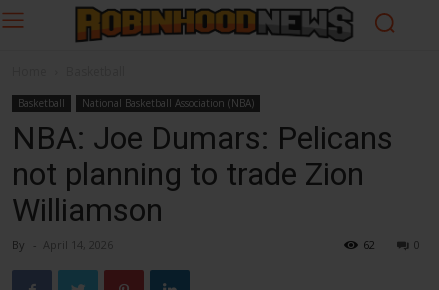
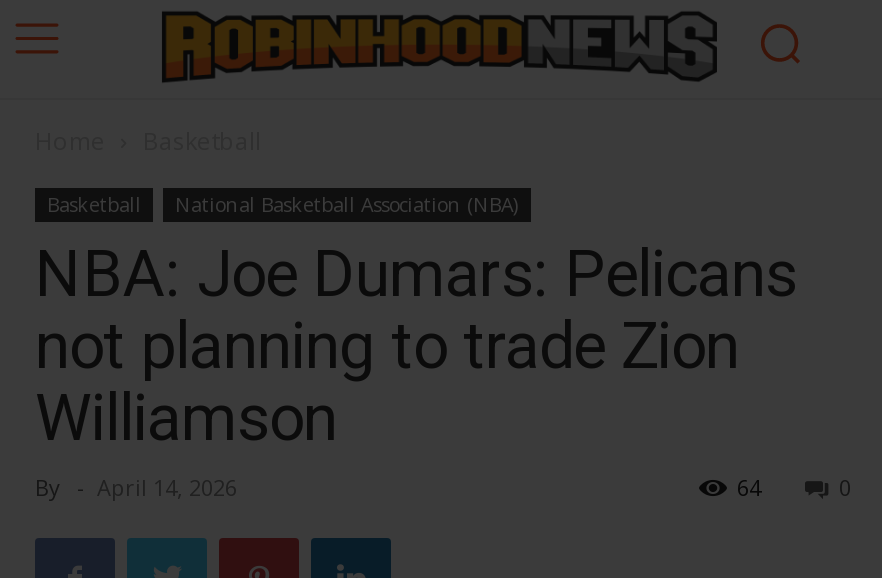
- 62
+ 64
